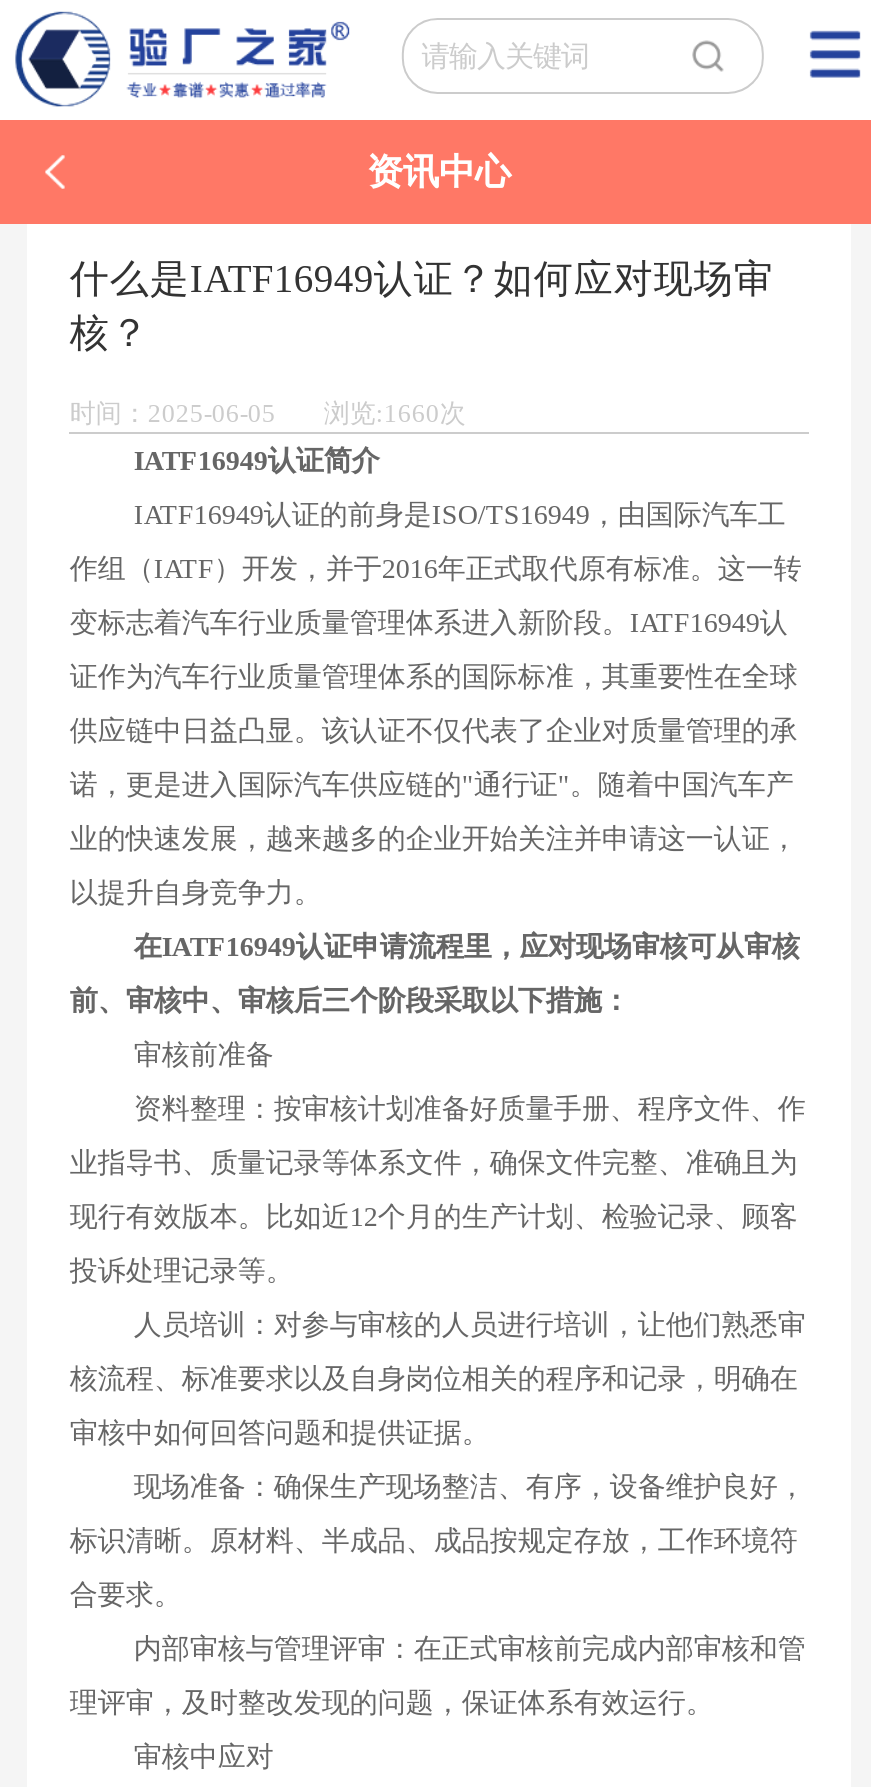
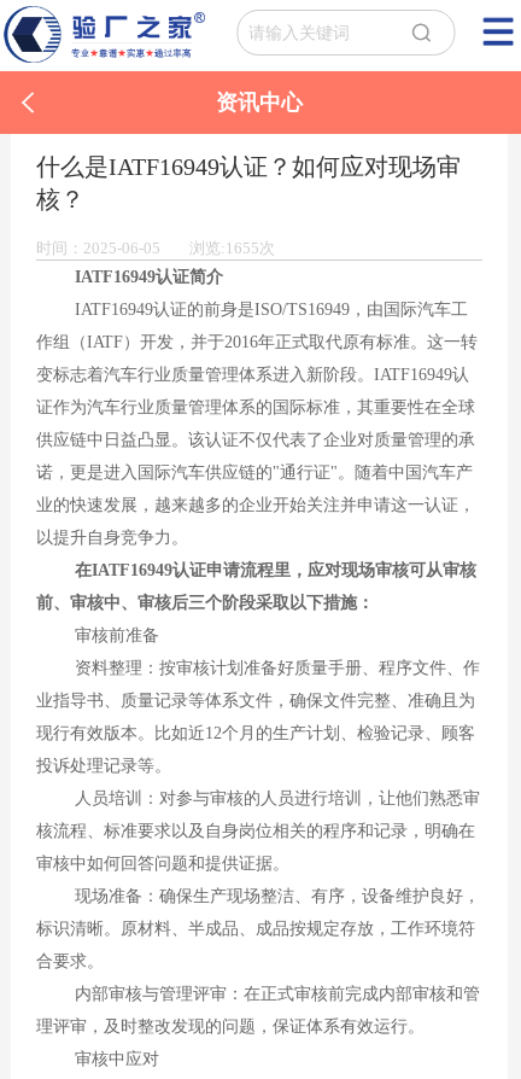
- 时间：2025-06-05 浏览:1660次
+ 时间：2025-06-05 浏览:1655次
